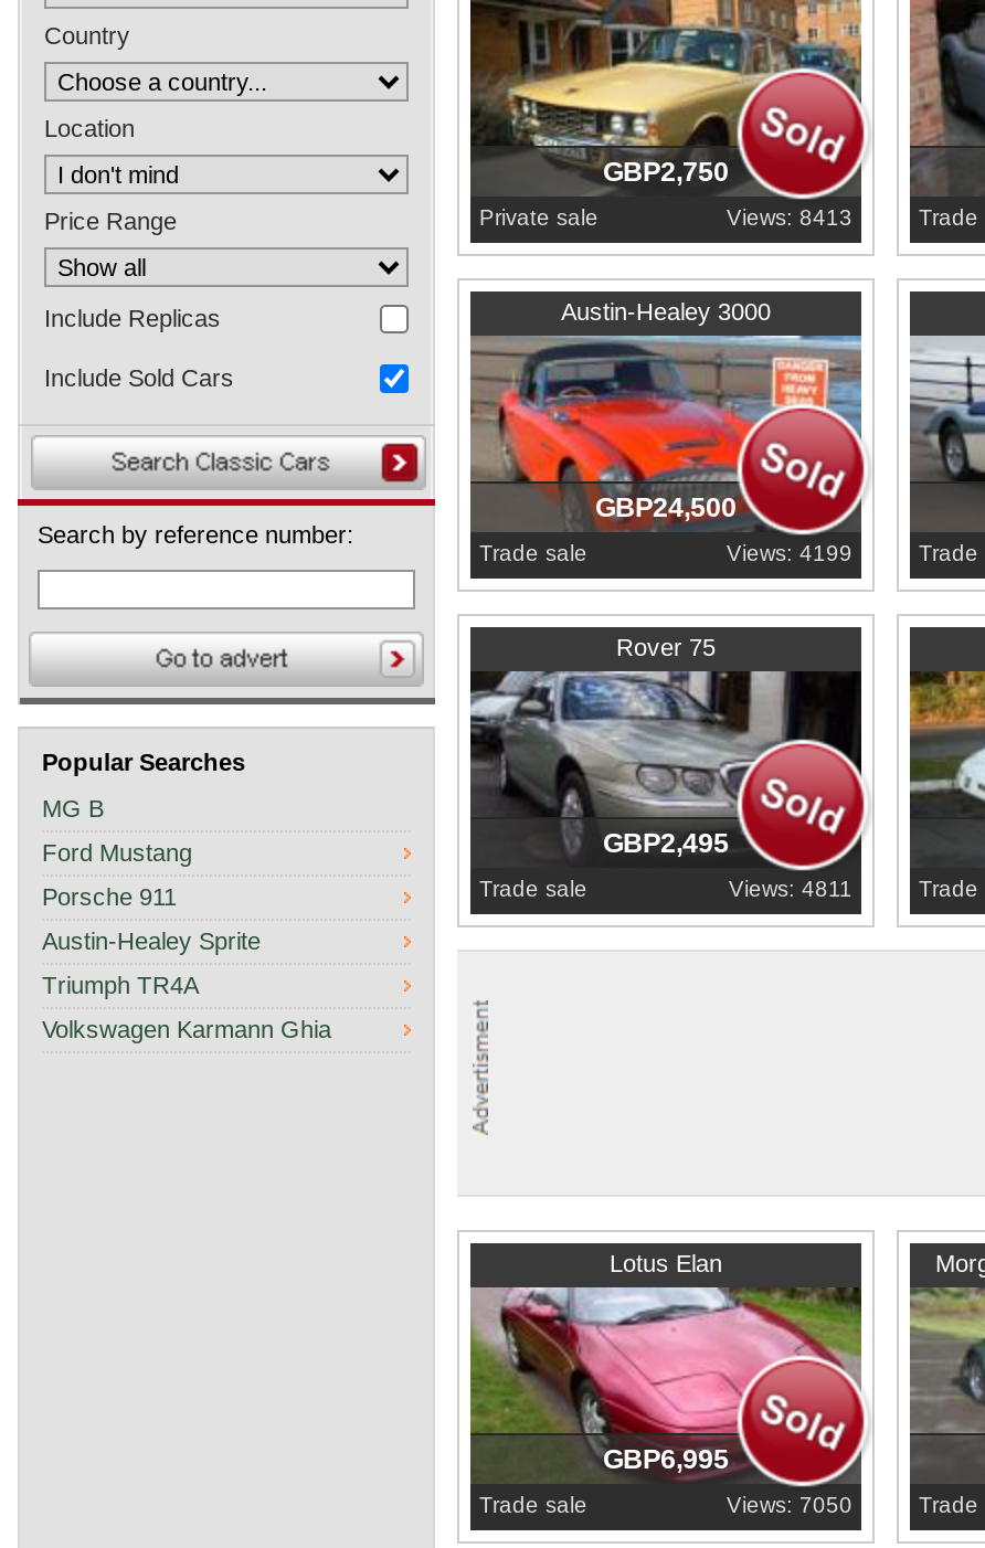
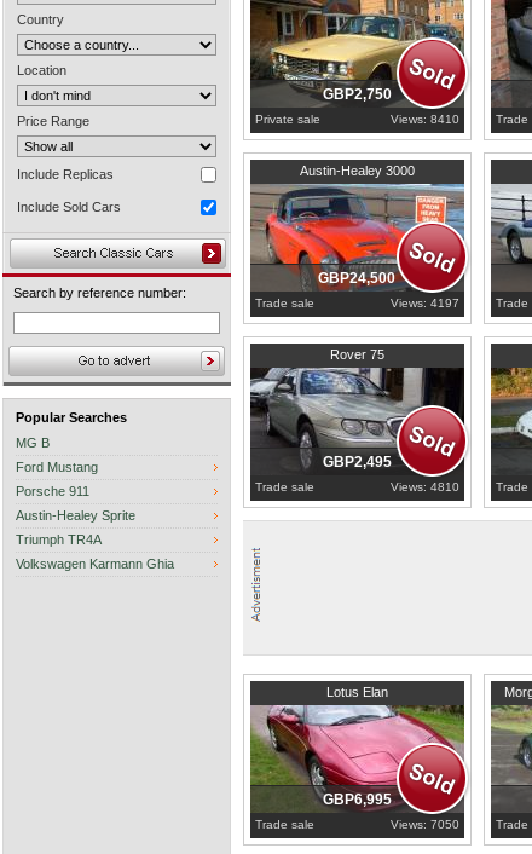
- Views: 8413
+ Views: 8410

- Views: 4199
+ Views: 4197

- Views: 4811
+ Views: 4810
